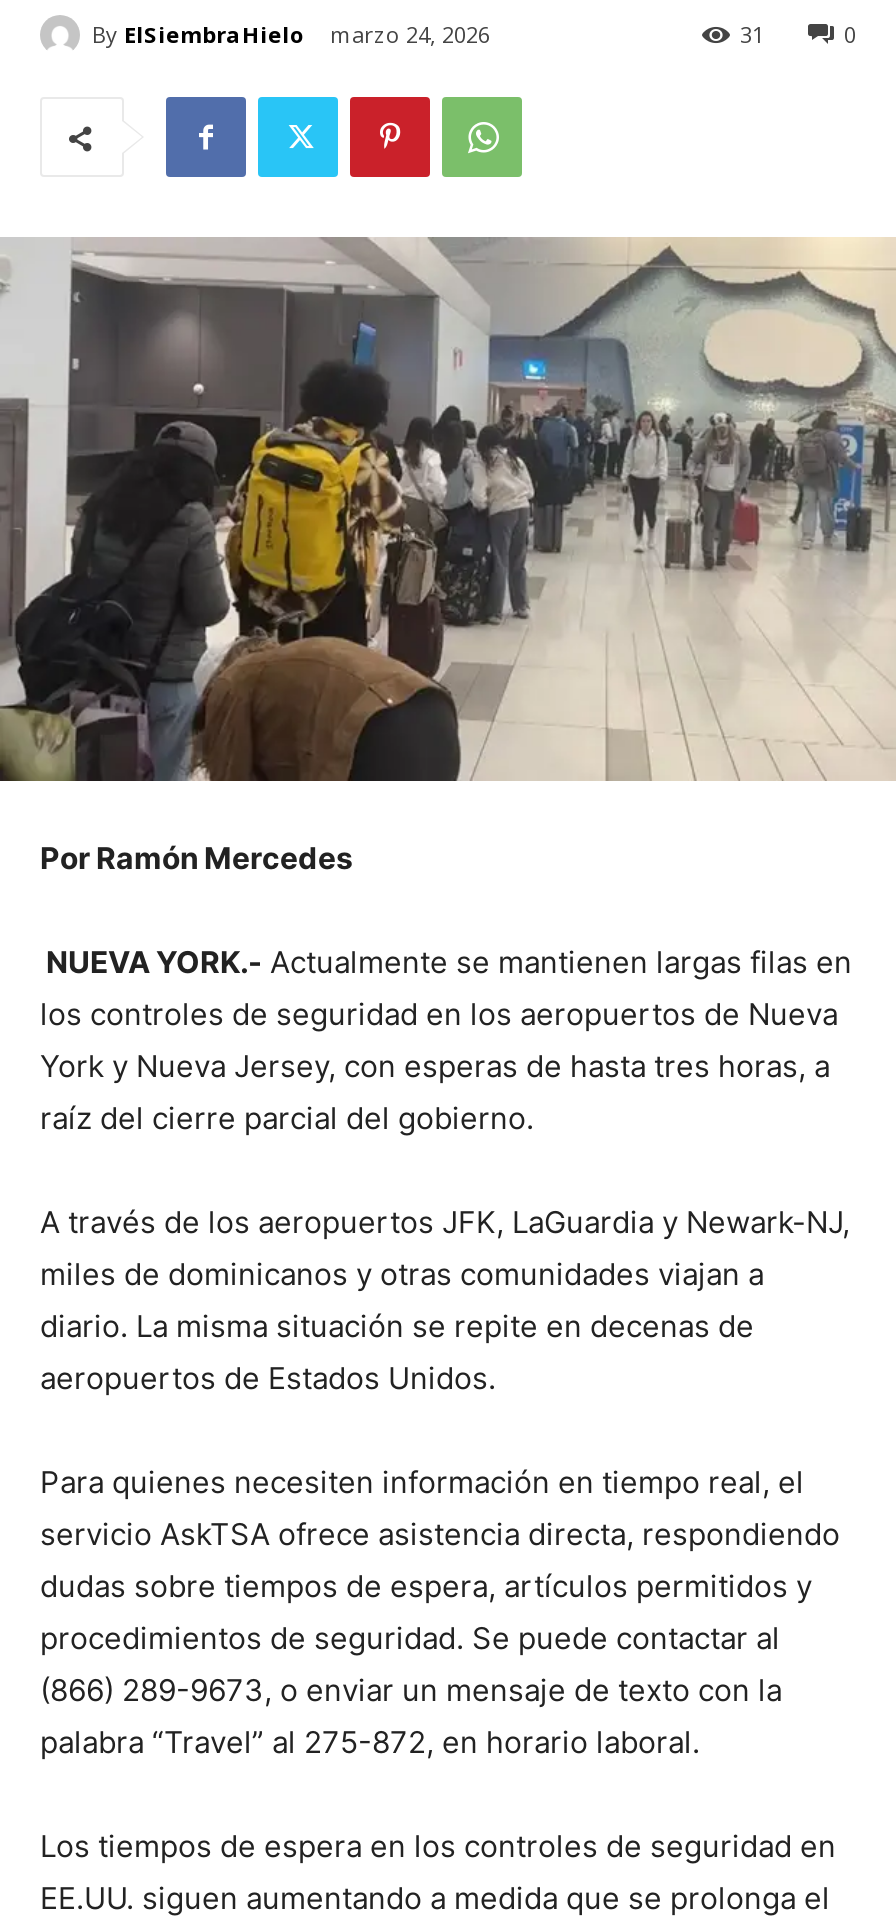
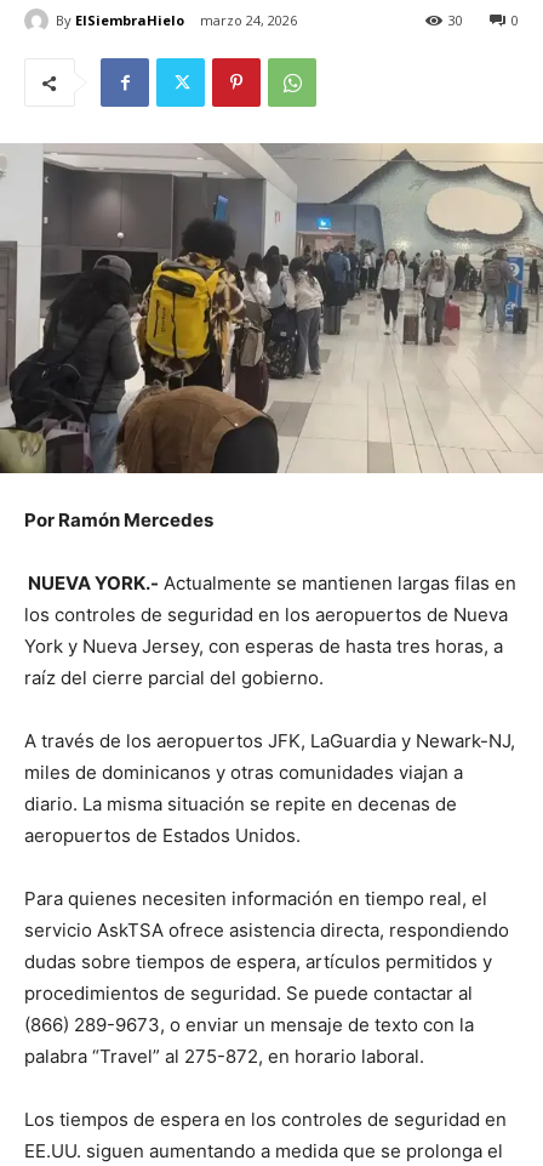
- 31
+ 30
